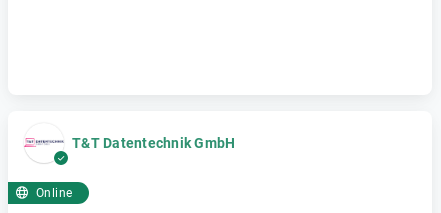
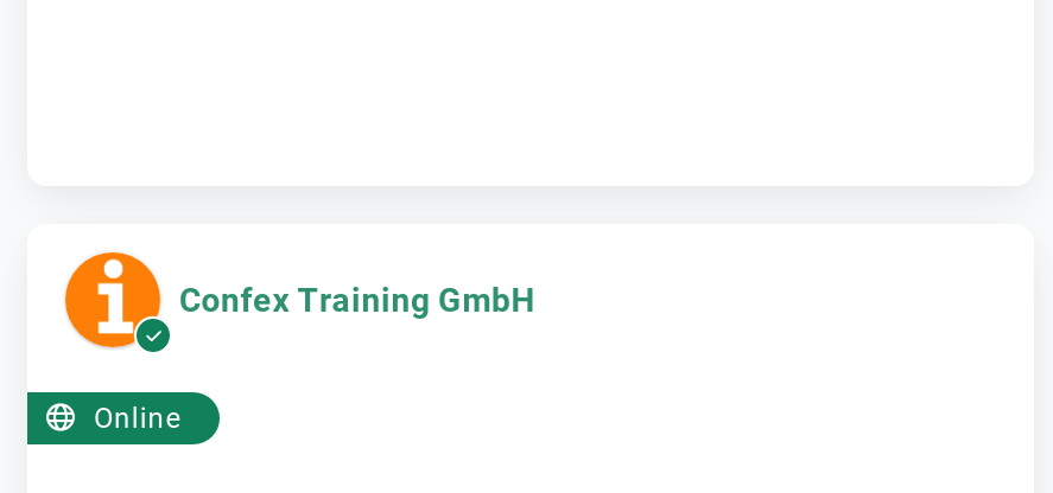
- [image]
- T&T Datentechnik GmbH
+ [image]
+ Confex Training GmbH
